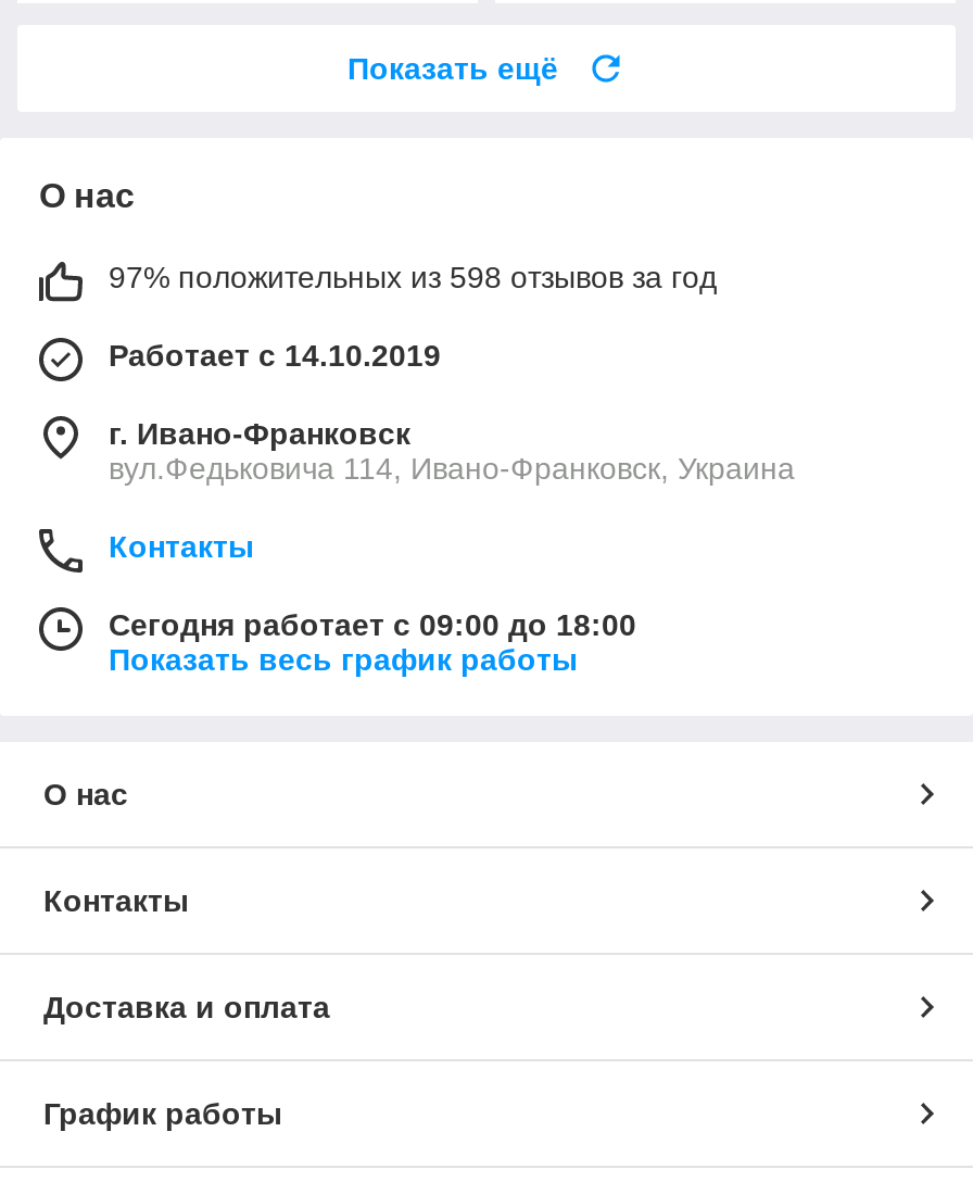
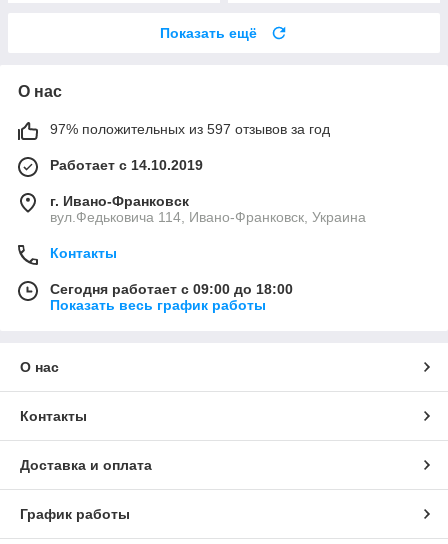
- 97% положительных из 598 отзывов за год
+ 97% положительных из 597 отзывов за год
